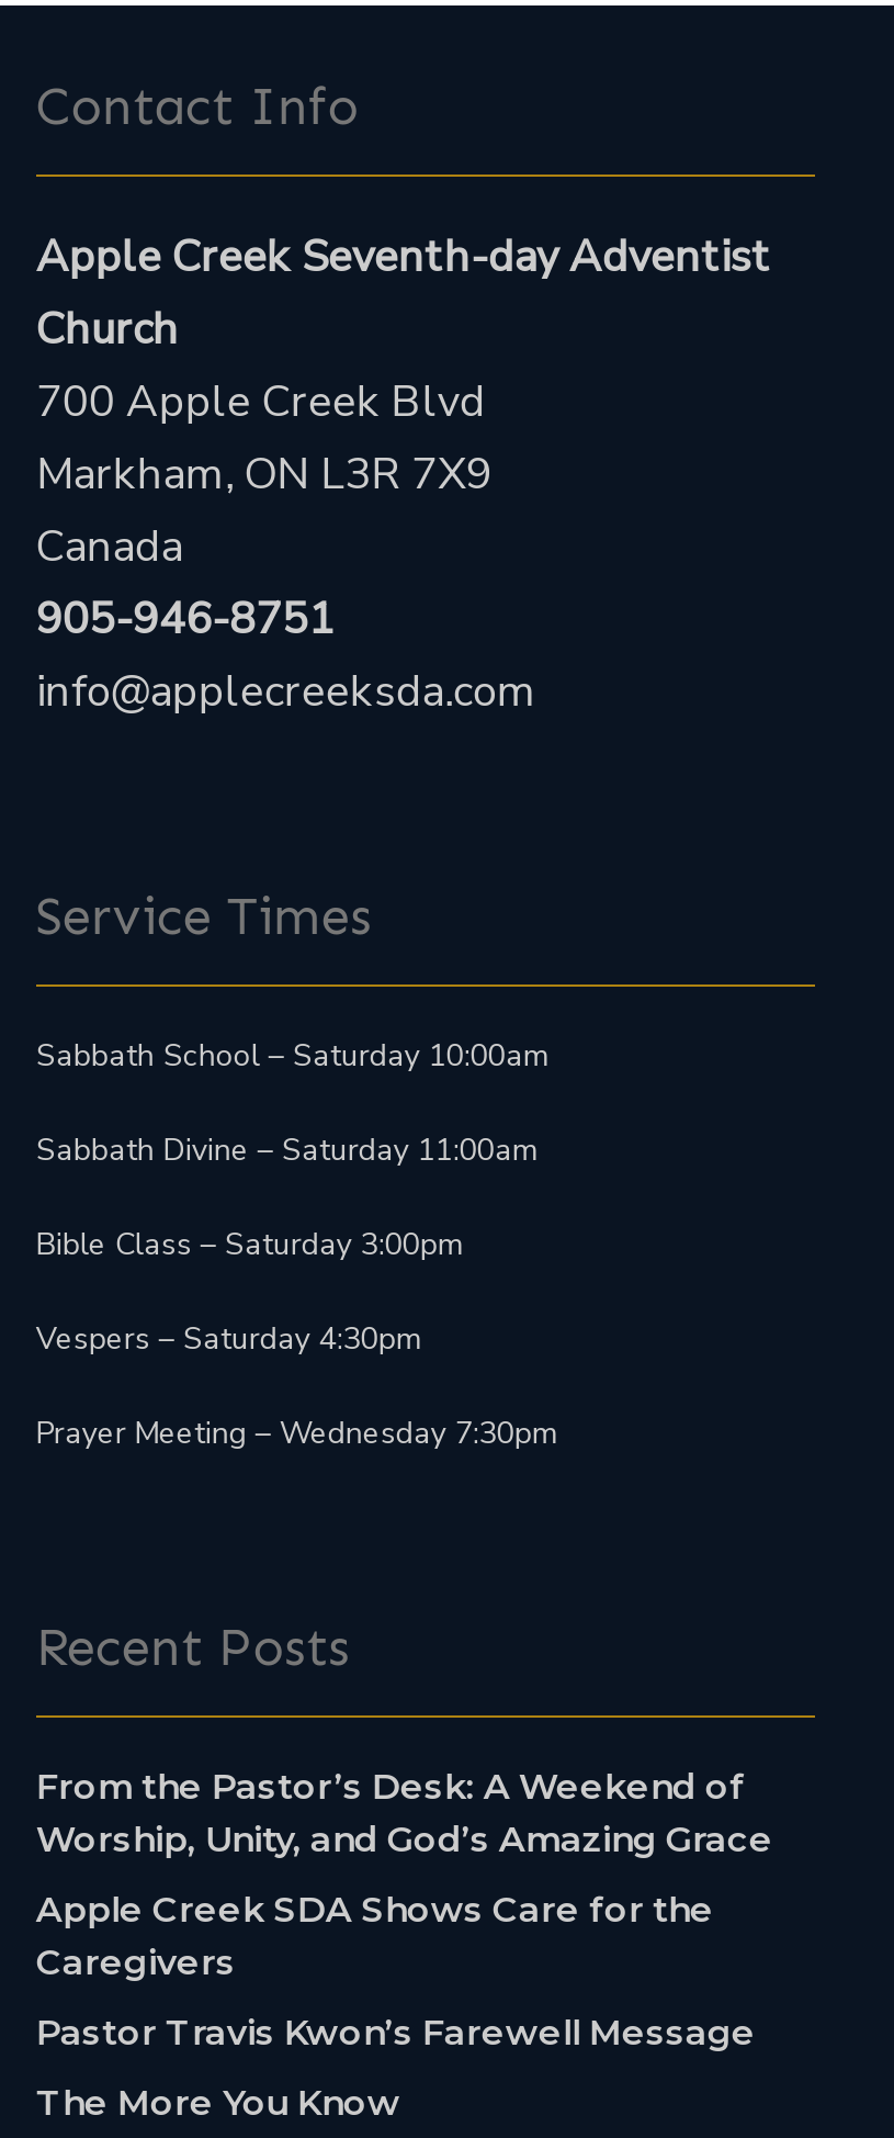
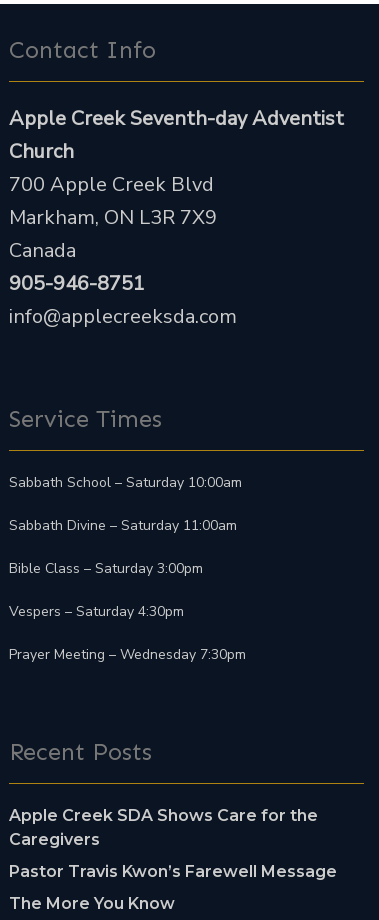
- From the Pastor’s Desk: A Weekend of
- Worship, Unity, and God’s Amazing Grace
